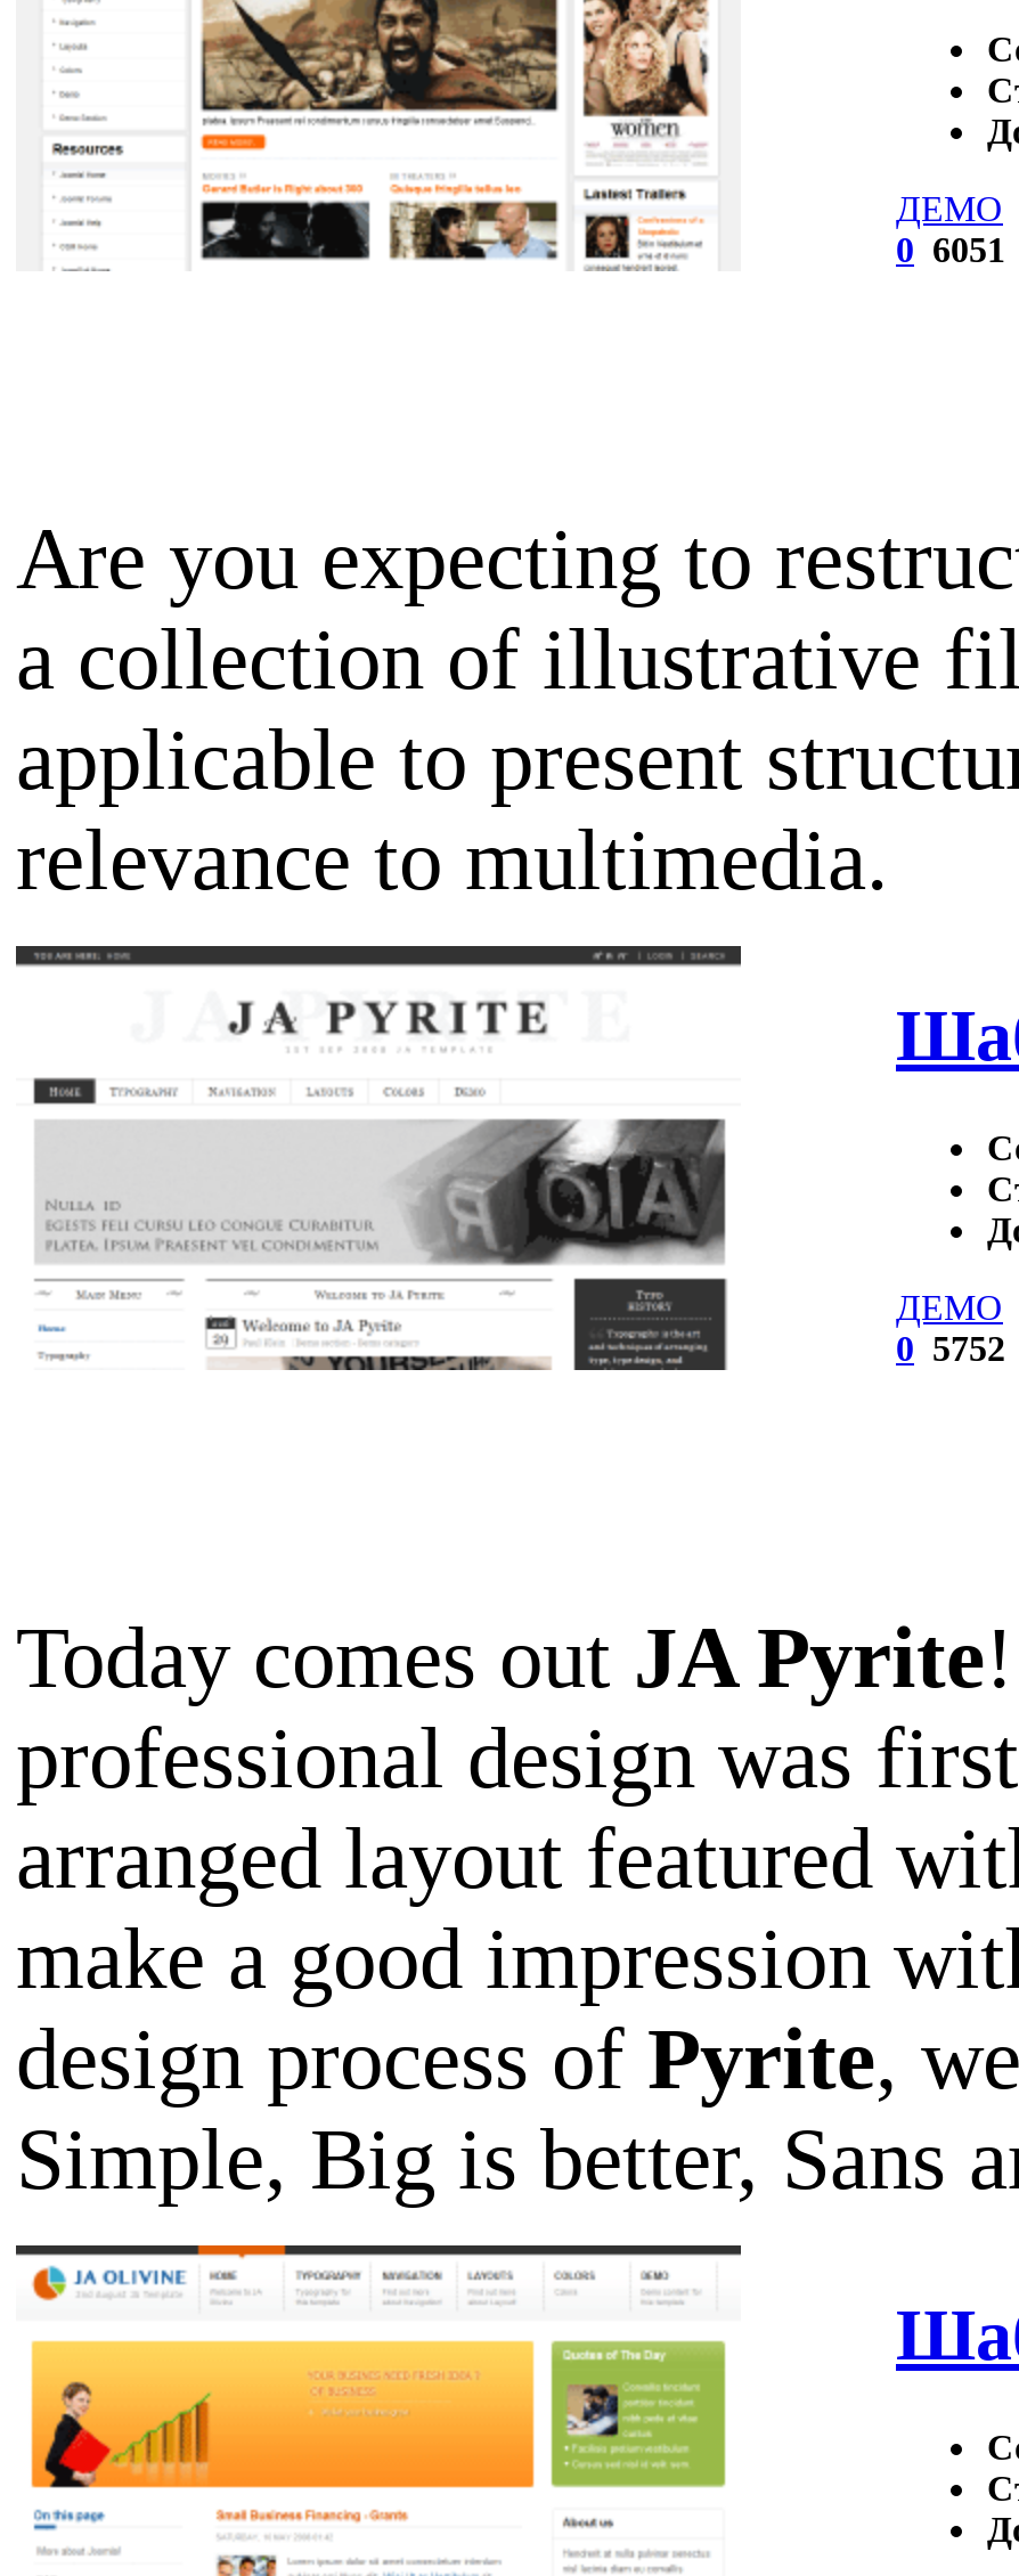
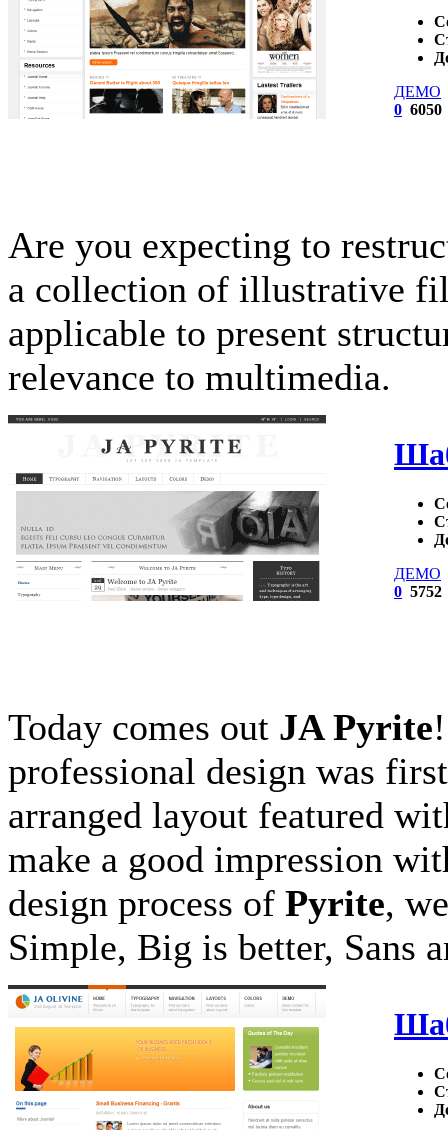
- 0 6051
+ 0 6050
